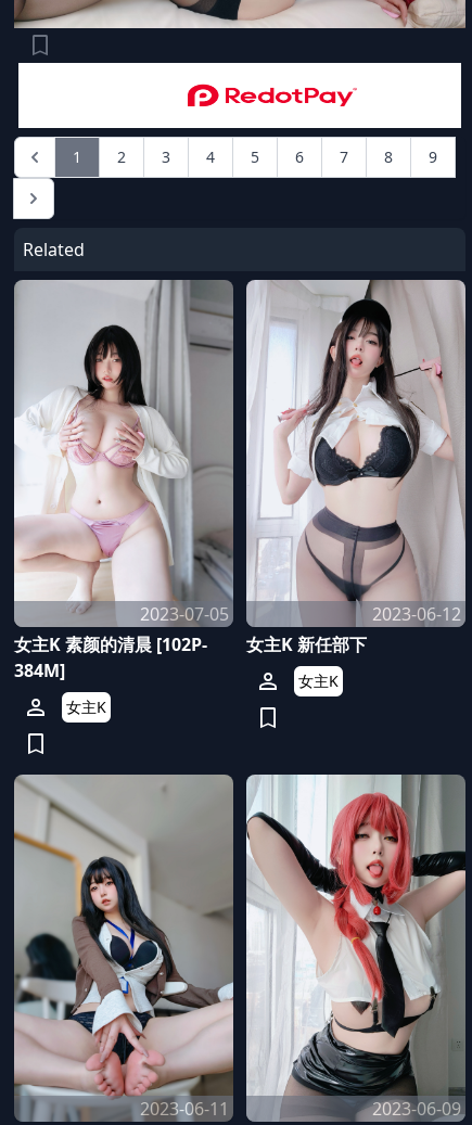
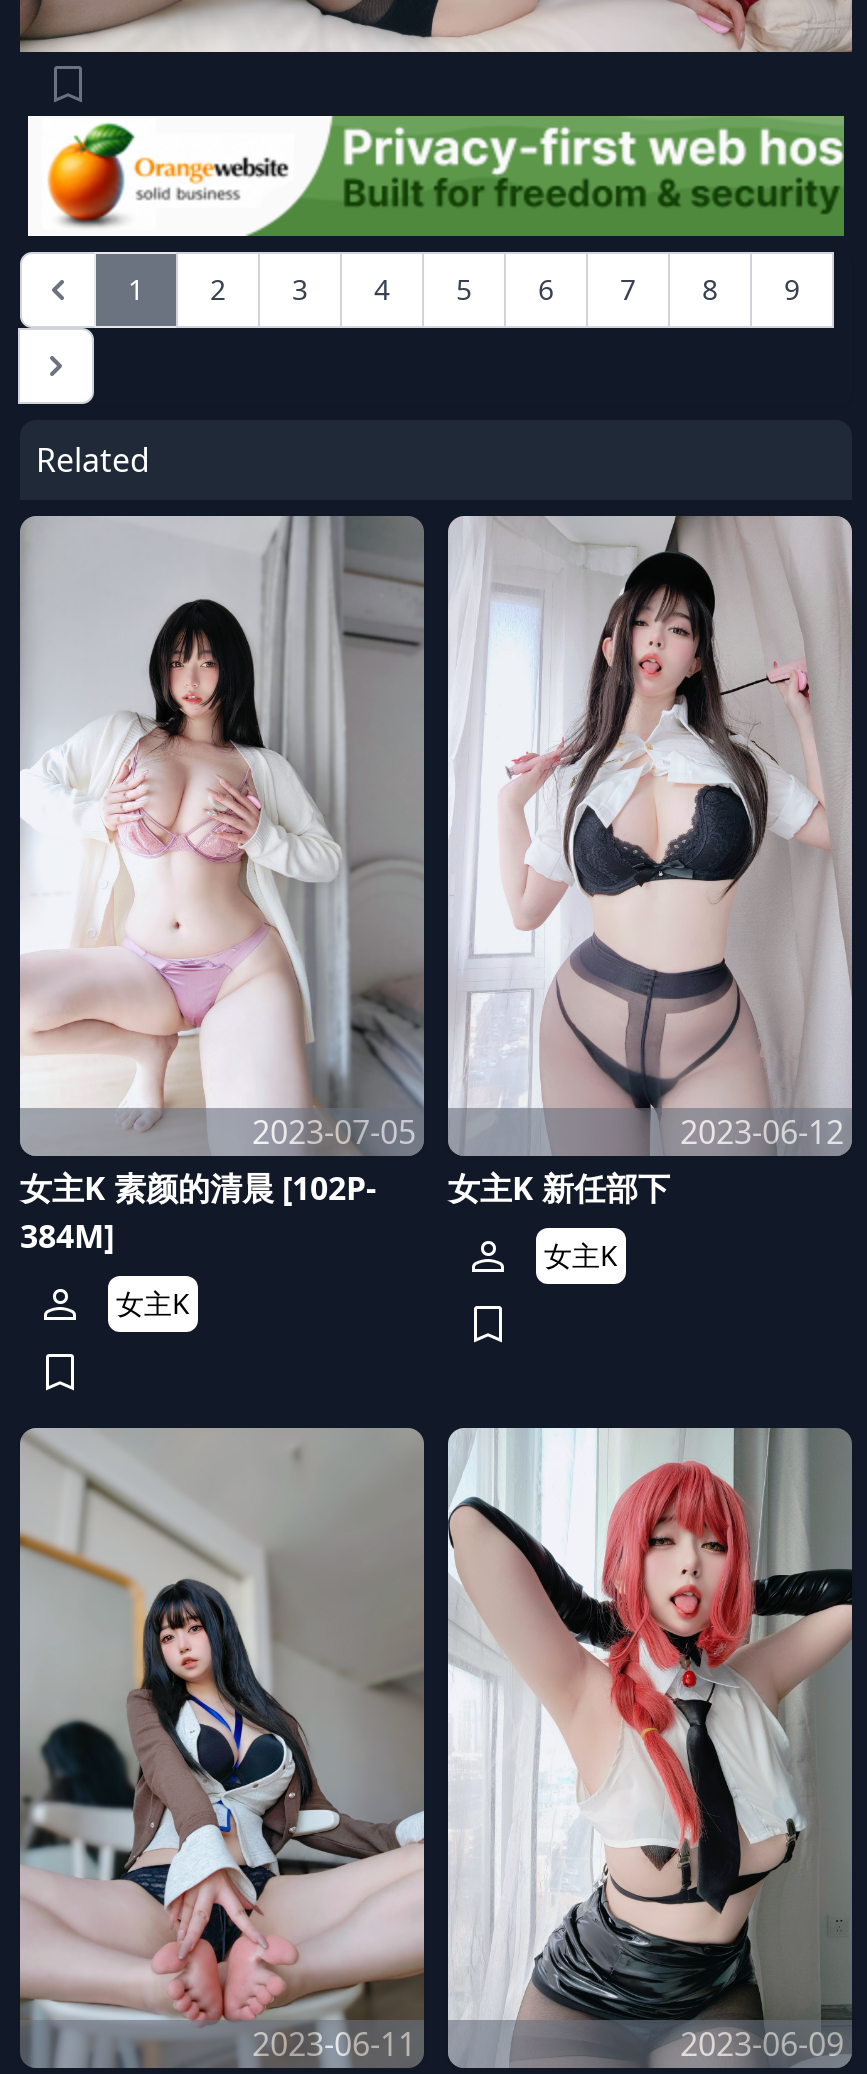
- [image]
+ [image]
